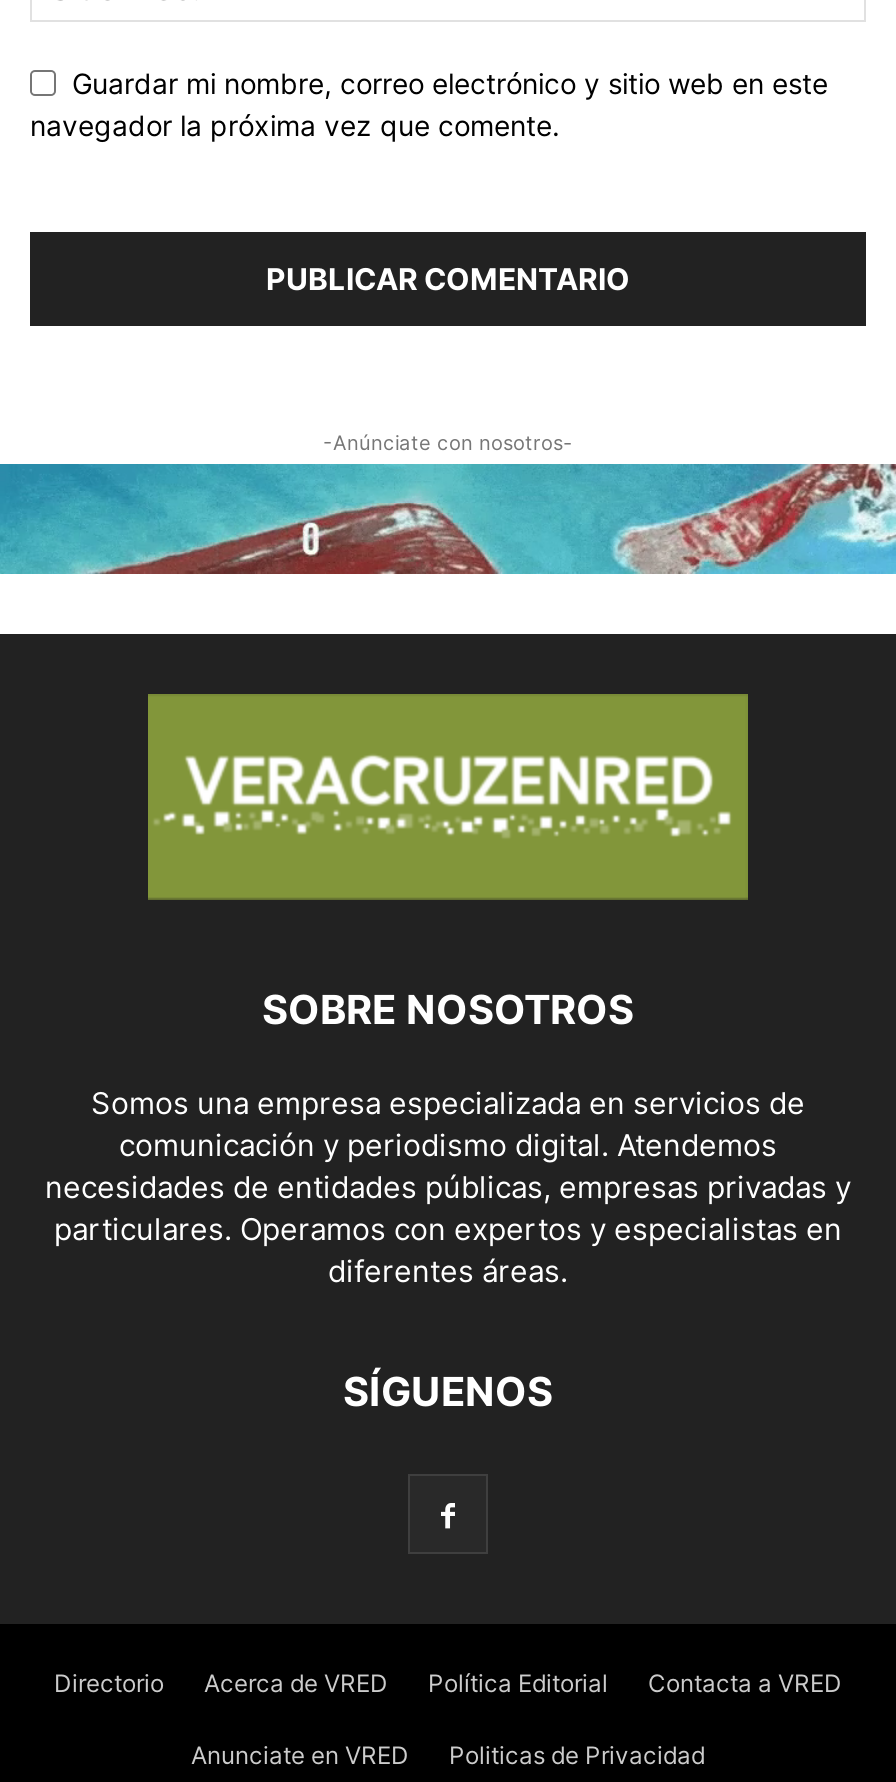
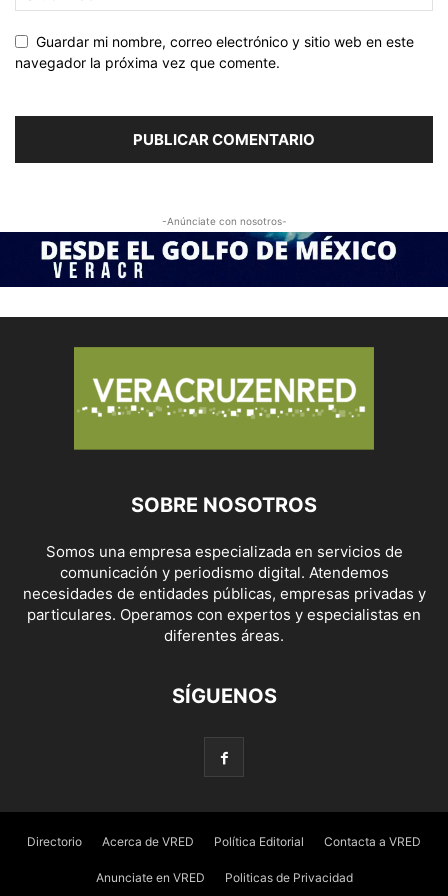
- [image]
+ [image]
